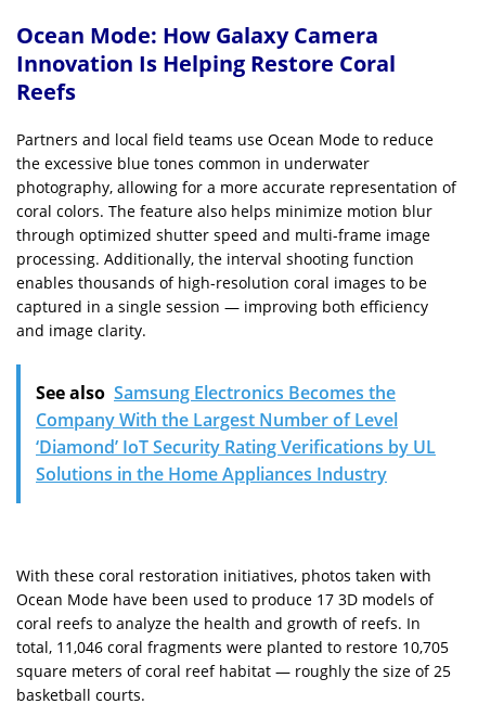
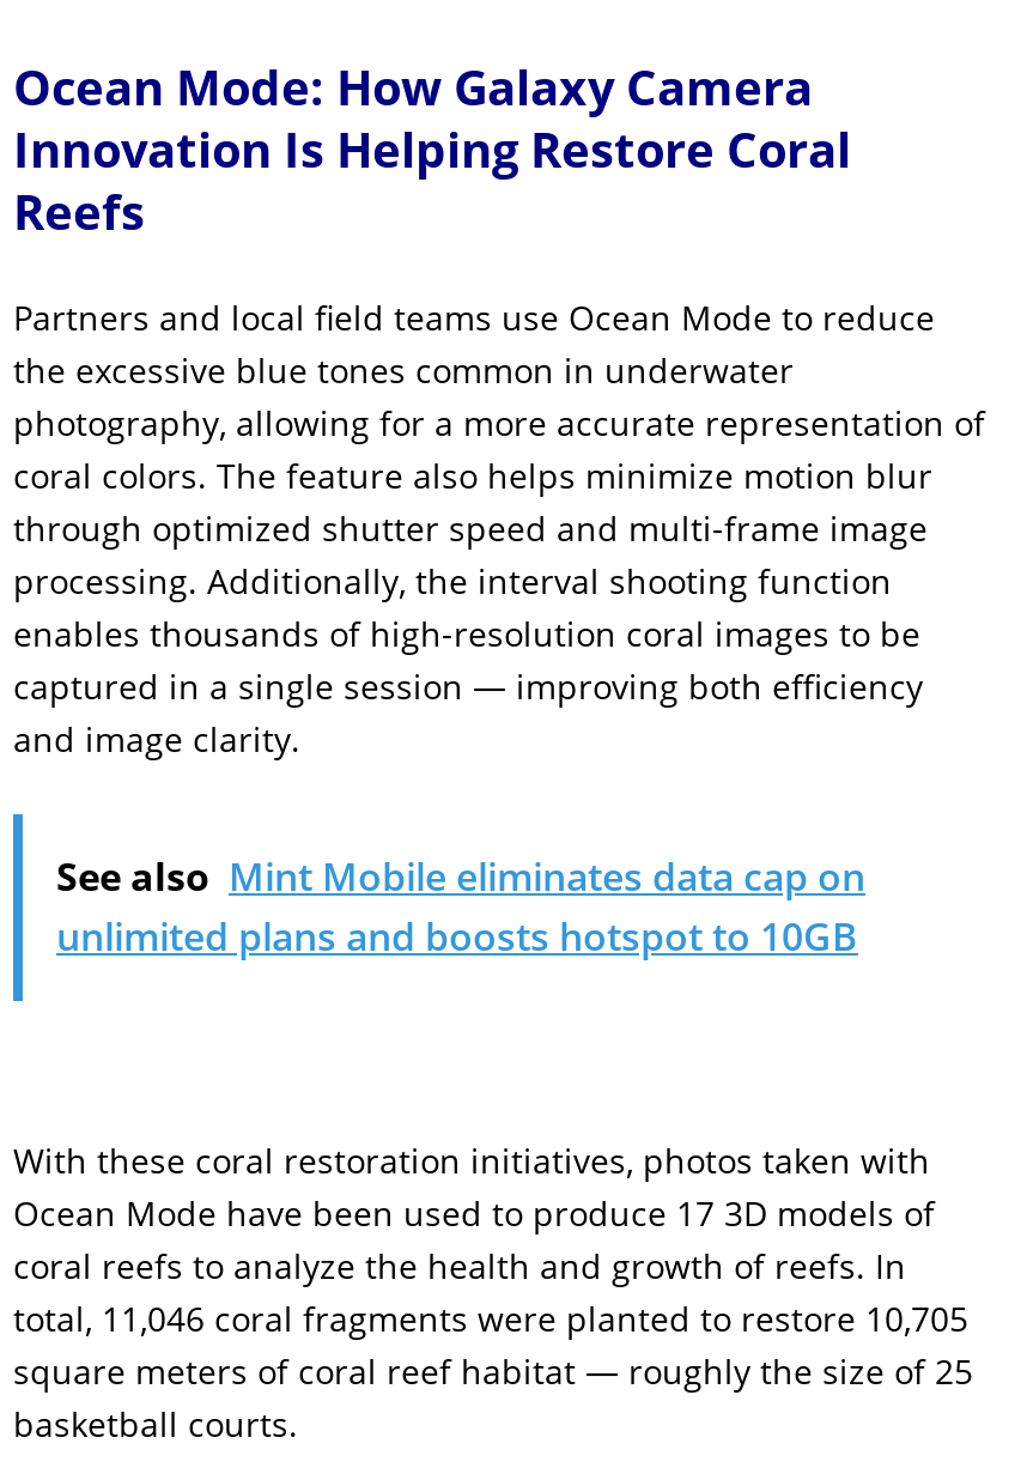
- See also Samsung Electronics Becomes the
- Company With the Largest Number of Level
- ‘Diamond’ IoT Security Rating Verifications by UL
- Solutions in the Home Appliances Industry
+ See also Mint Mobile eliminates data cap on
+ unlimited plans and boosts hotspot to 10GB
